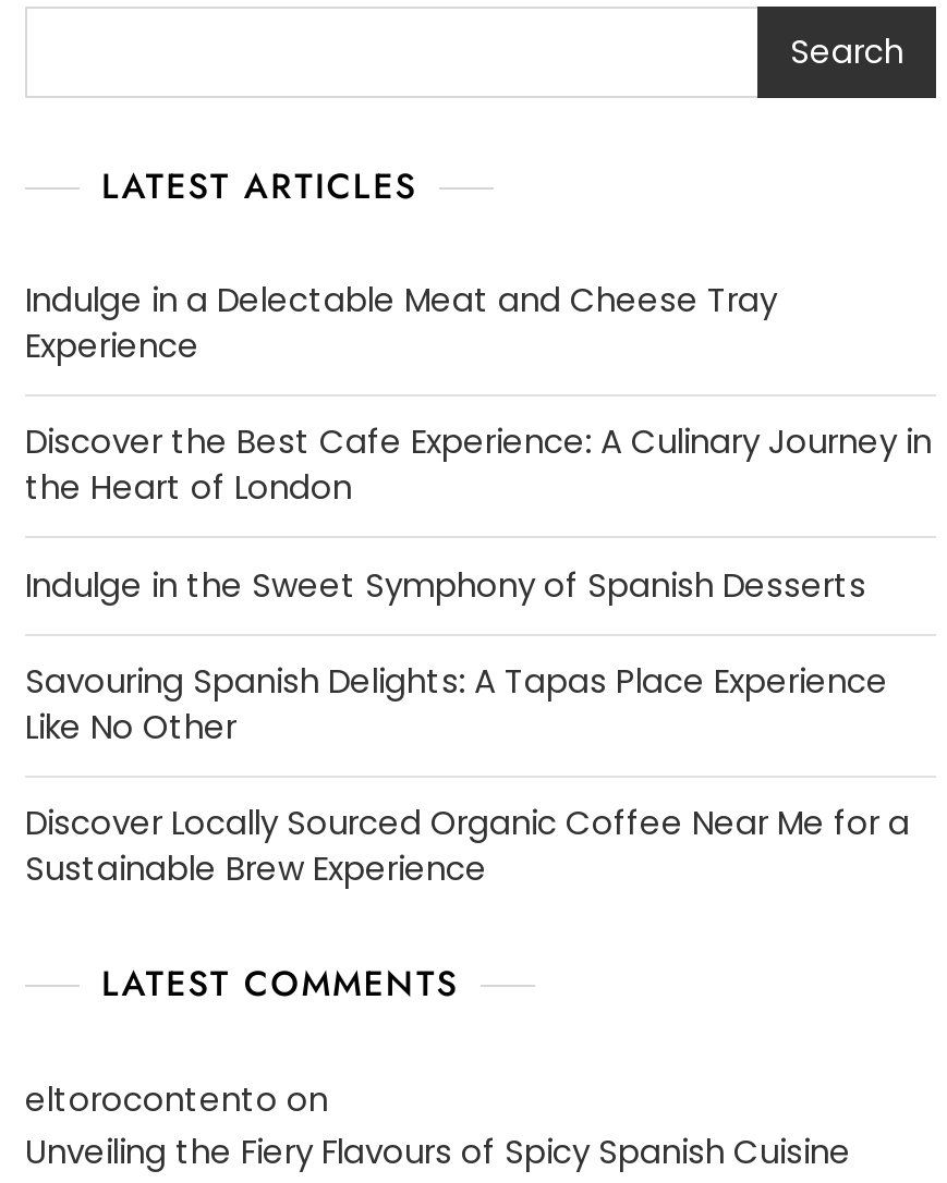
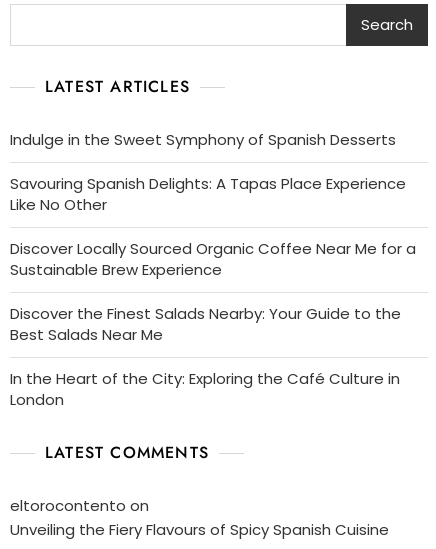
- Indulge in a Delectable Meat and Cheese Tray
- Experience
- Discover the Best Cafe Experience: A Culinary Journey in
- the Heart of London

moved up: Indulge in the Sweet Symphony of Spanish Desserts | Savouring Spanish Delights: A Tapas Place Experience | Like No Other | Discover Locally Sourced Organic Coffee Near Me for a | Sustainable Brew Experience

+ Discover the Finest Salads Nearby: Your Guide to the
+ Best Salads Near Me
+ In the Heart of the City: Exploring the Café Culture in
+ London
